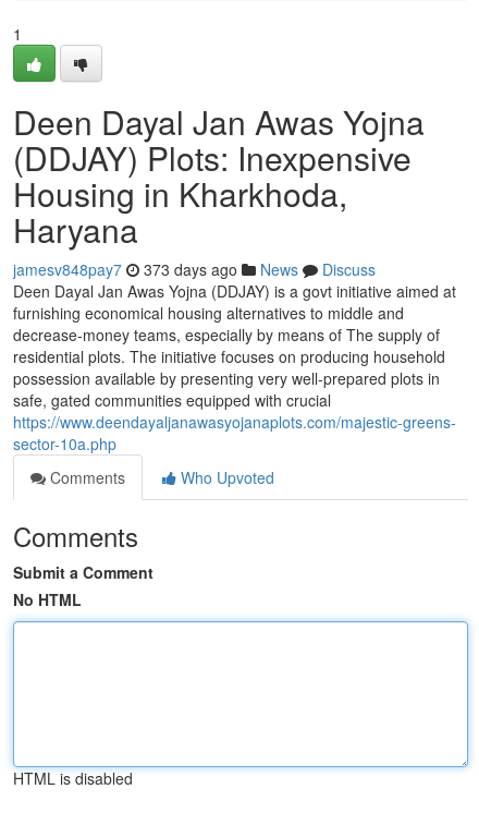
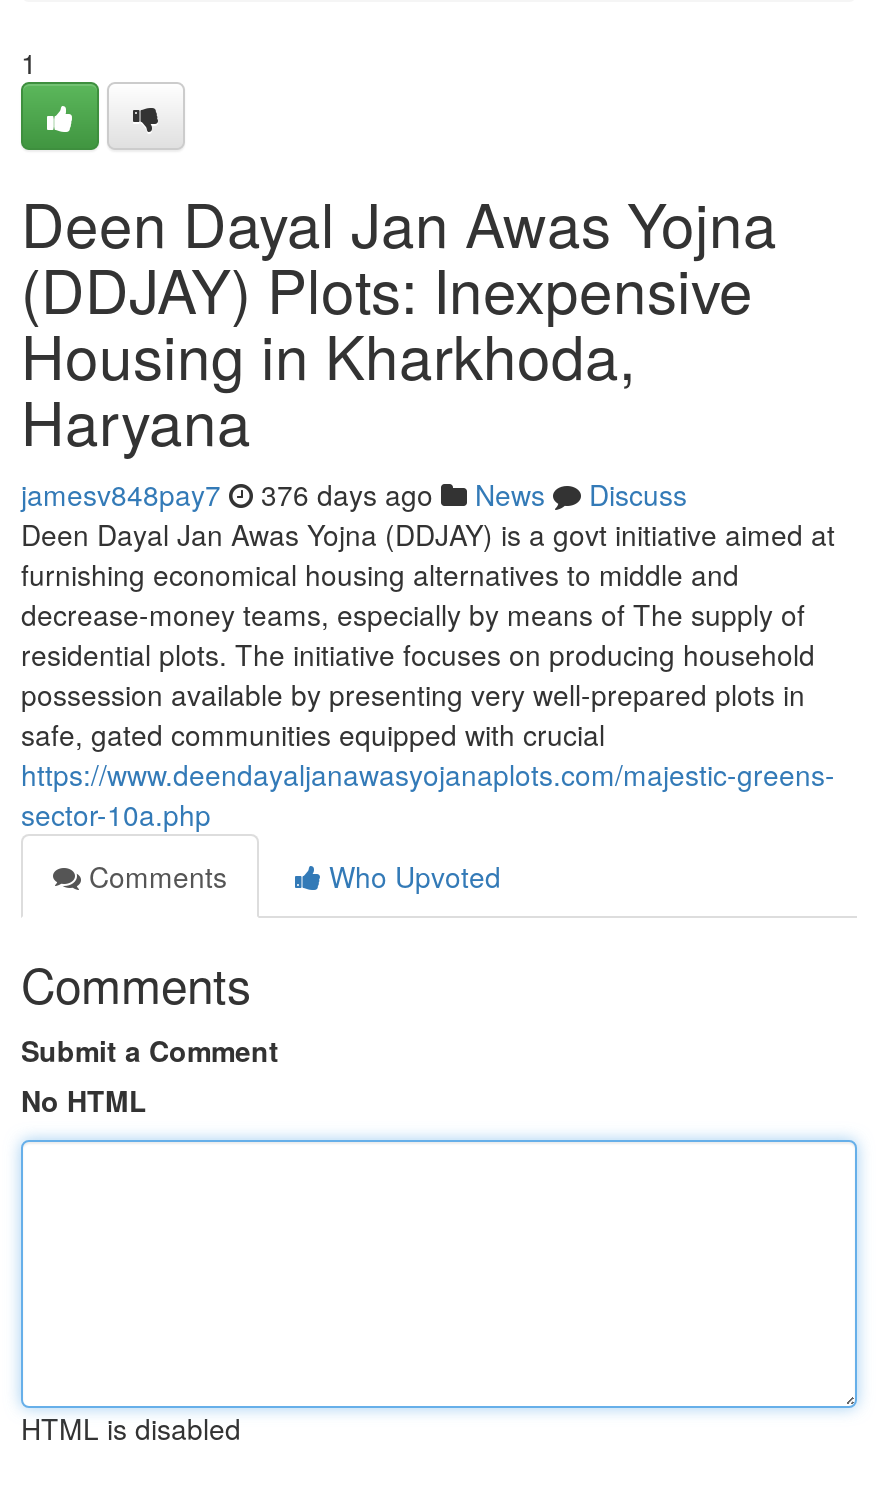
- jamesv848pay7 373 days ago News Discuss
+ jamesv848pay7 376 days ago News Discuss
